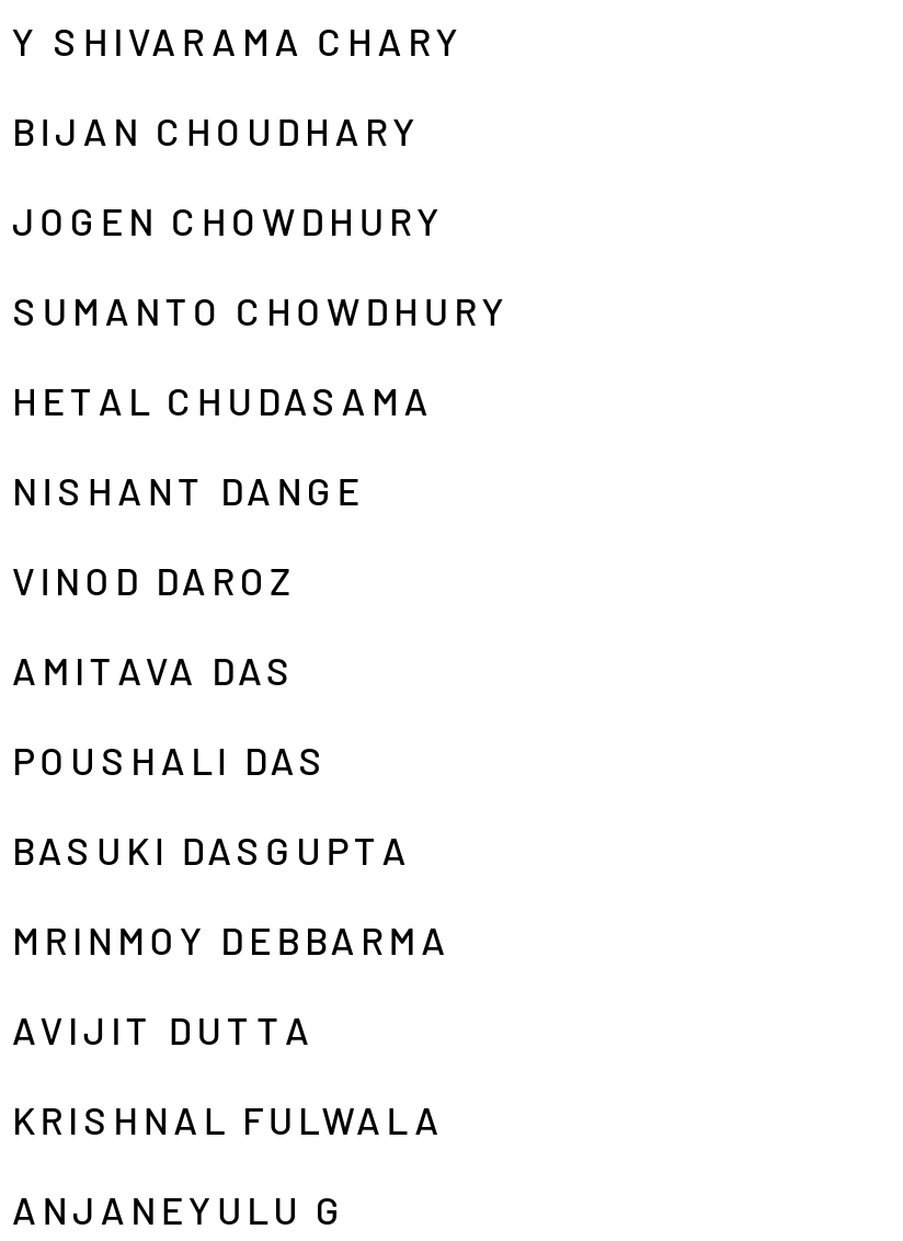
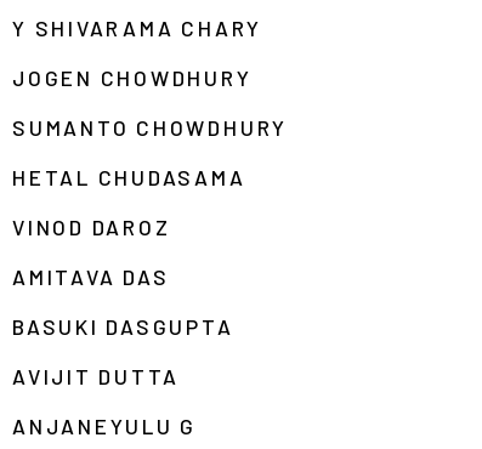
- BIJAN CHOUDHARY

- NISHANT DANGE

- POUSHALI DAS

- MRINMOY DEBBARMA

- KRISHNAL FULWALA
